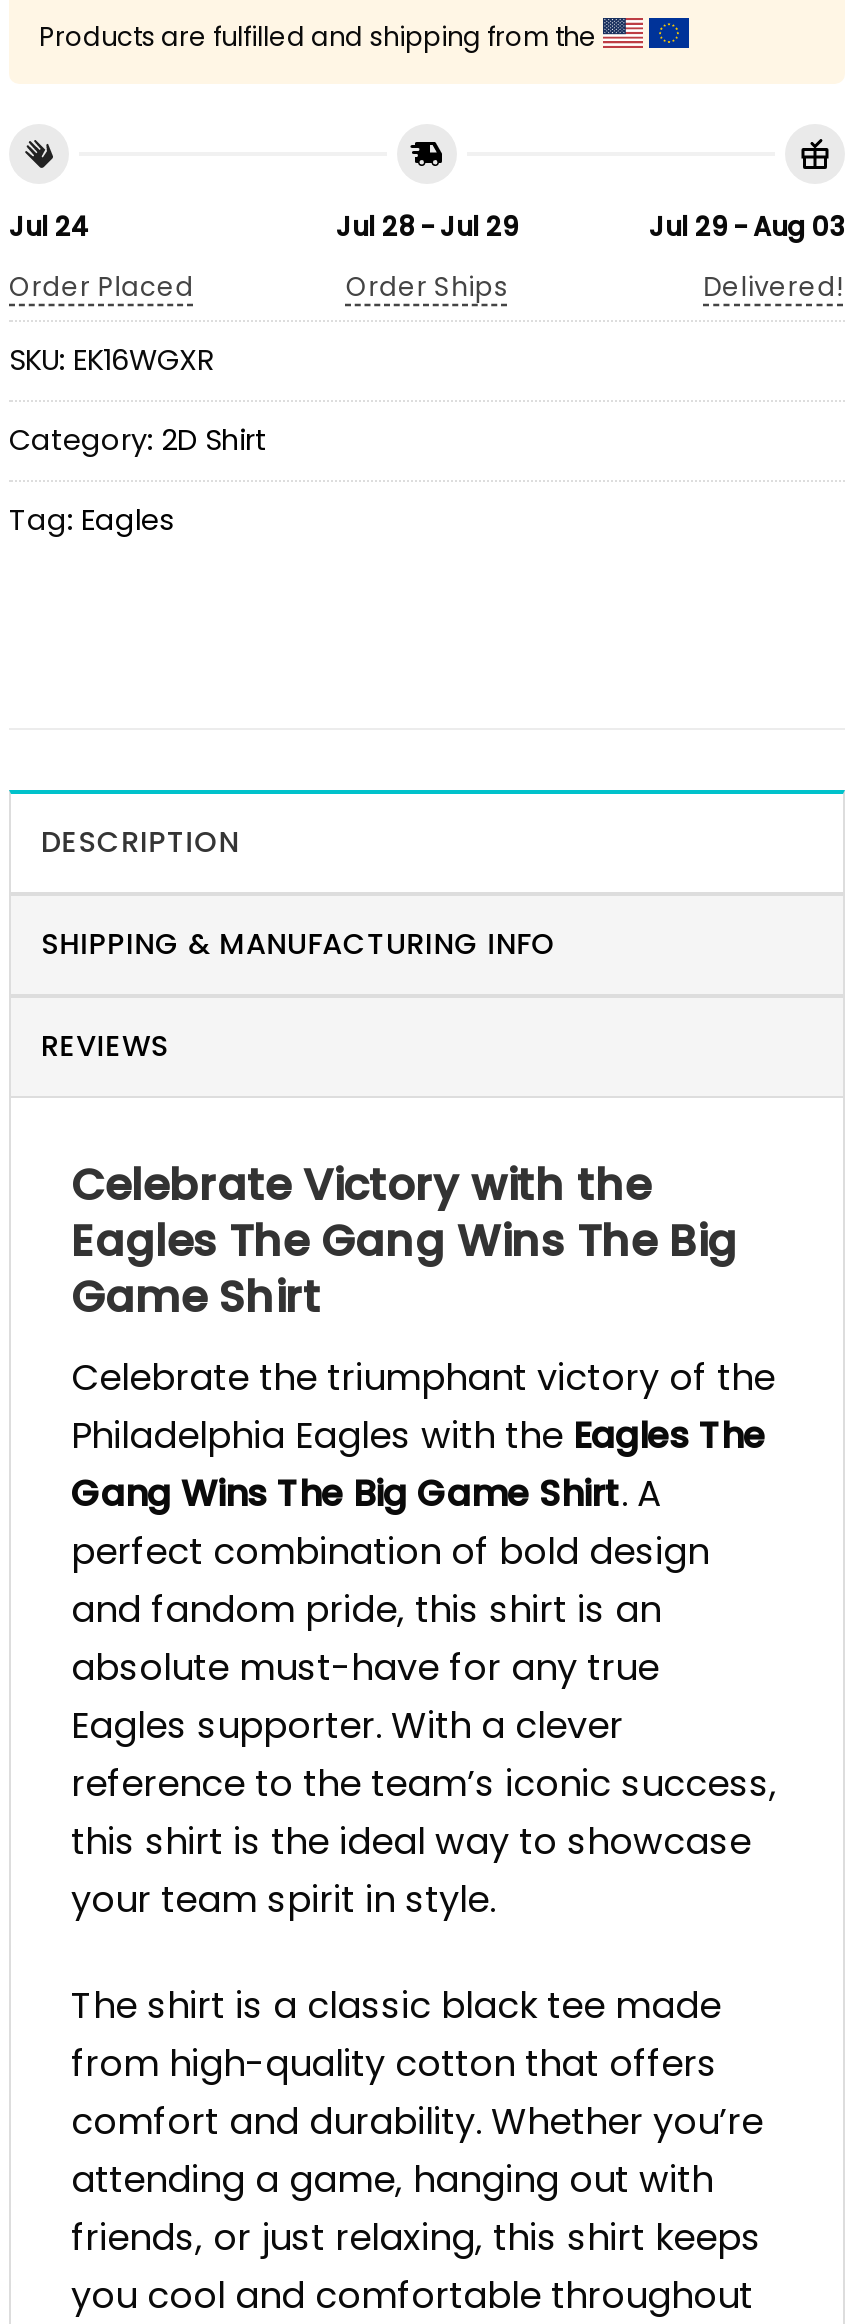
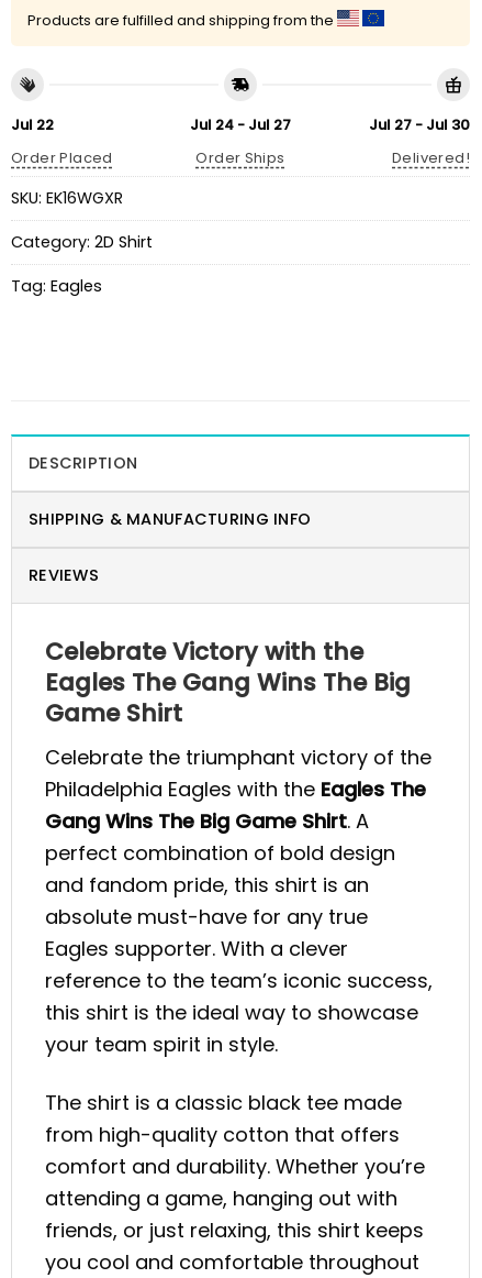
- Jul 24
+ Jul 22

- Jul 28 - Jul 29
+ Jul 24 - Jul 27

- Jul 29 - Aug 03
+ Jul 27 - Jul 30
